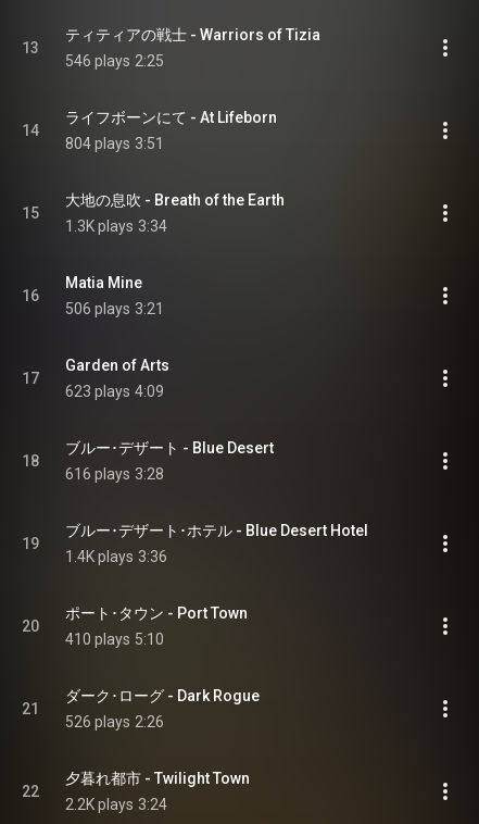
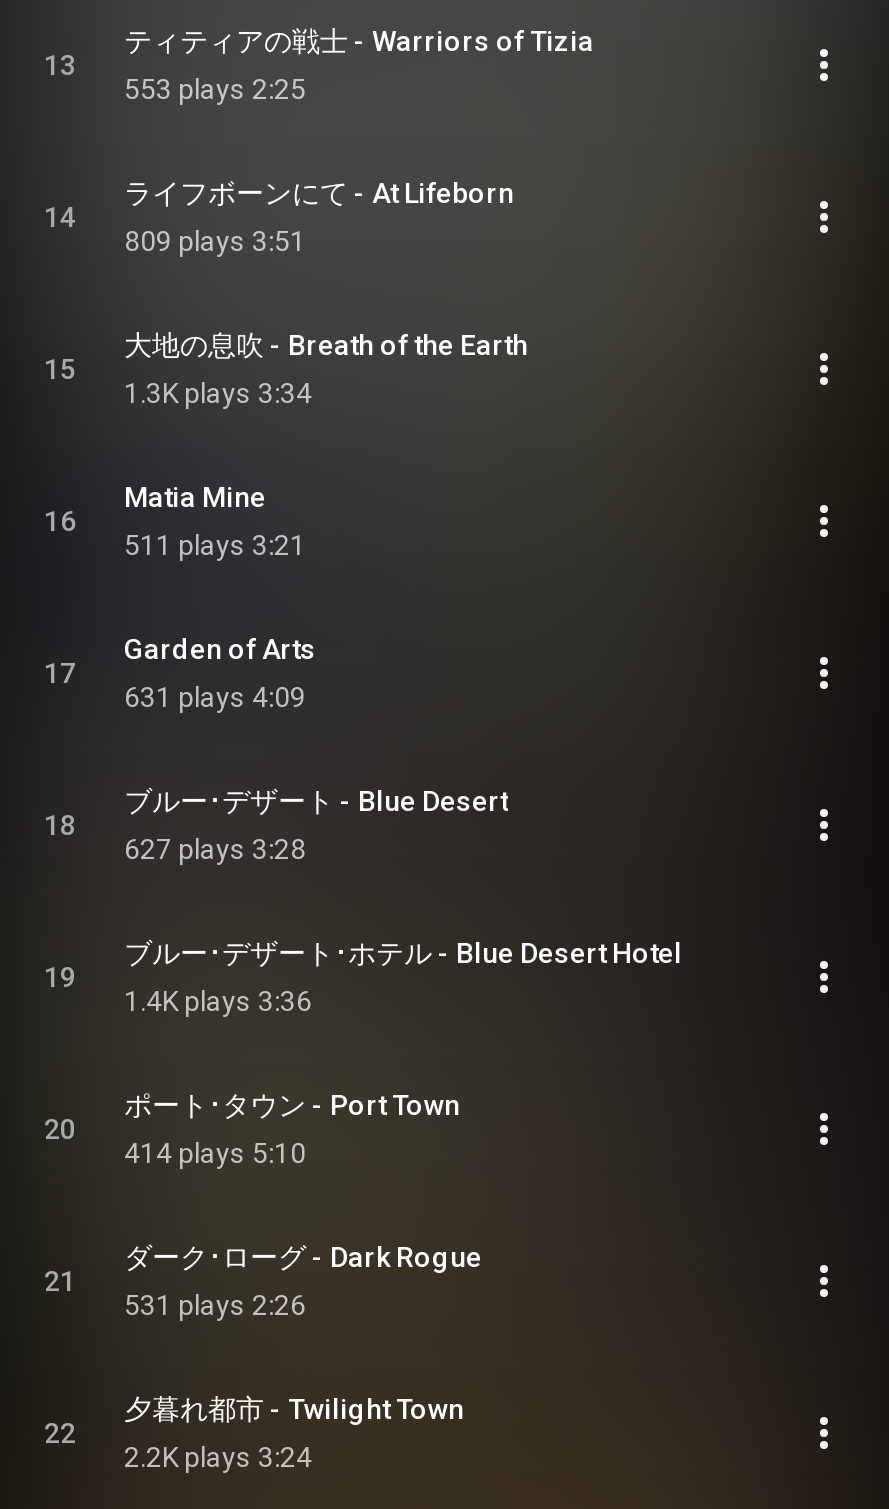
- 546 plays 2:25
+ 553 plays 2:25

- 804 plays 3:51
+ 809 plays 3:51

- 506 plays 3:21
+ 511 plays 3:21

- 623 plays 4:09
+ 631 plays 4:09

- 616 plays 3:28
+ 627 plays 3:28

- 410 plays 5:10
+ 414 plays 5:10

- 526 plays 2:26
+ 531 plays 2:26
